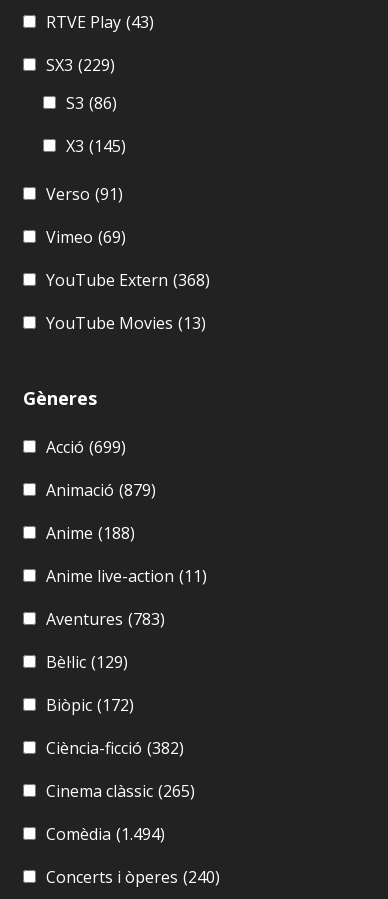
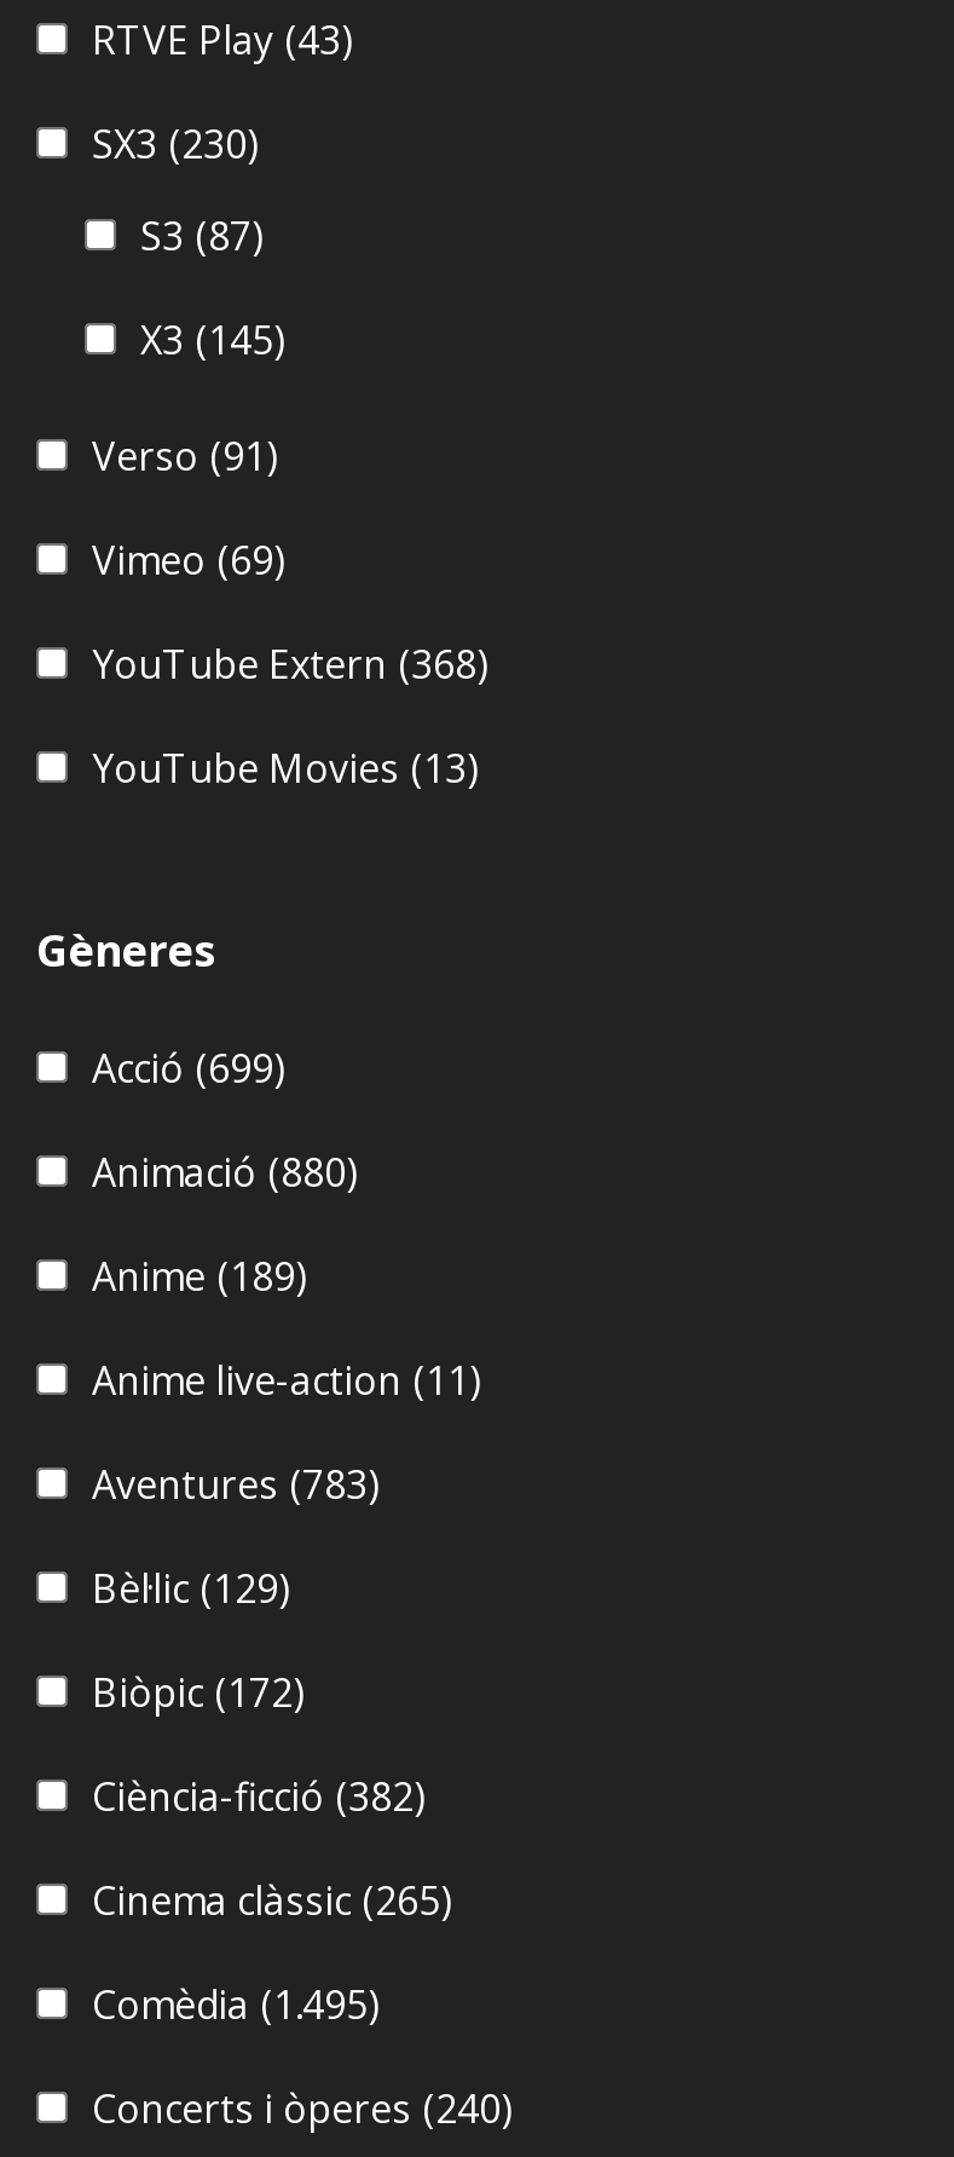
- SX3 (229)
+ SX3 (230)

- S3 (86)
+ S3 (87)

- Animació (879)
+ Animació (880)

- Anime (188)
+ Anime (189)

- Comèdia (1.494)
+ Comèdia (1.495)
